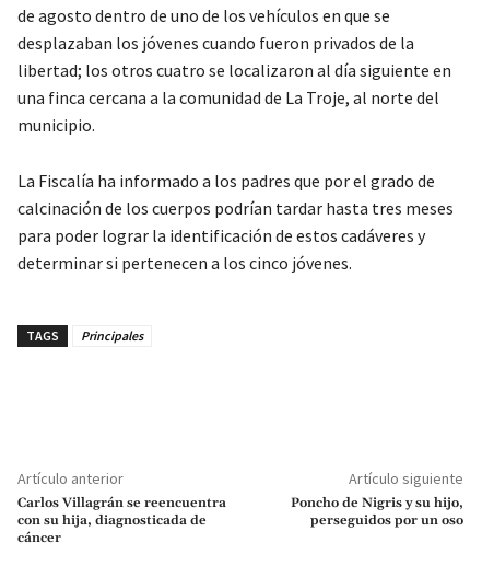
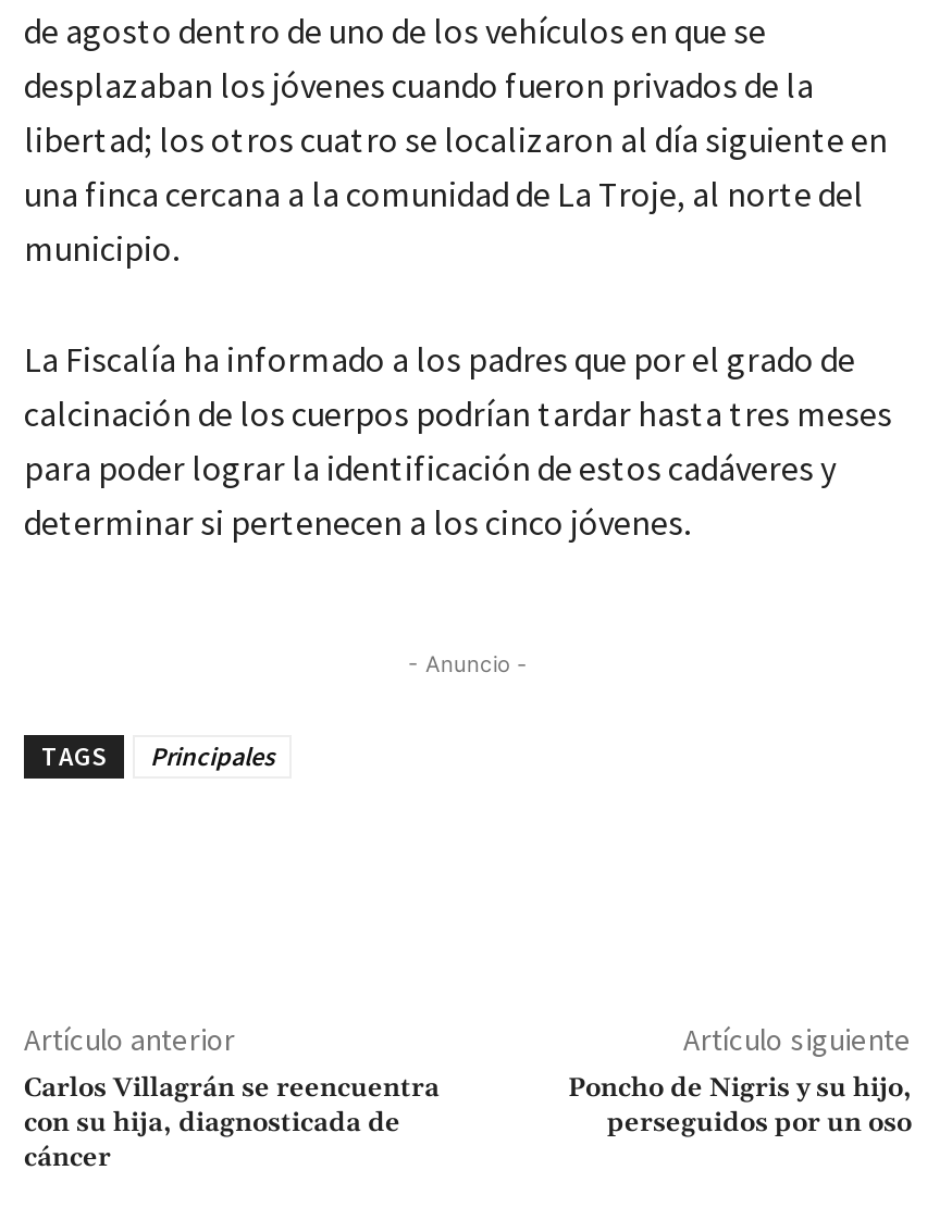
+ - Anuncio -
